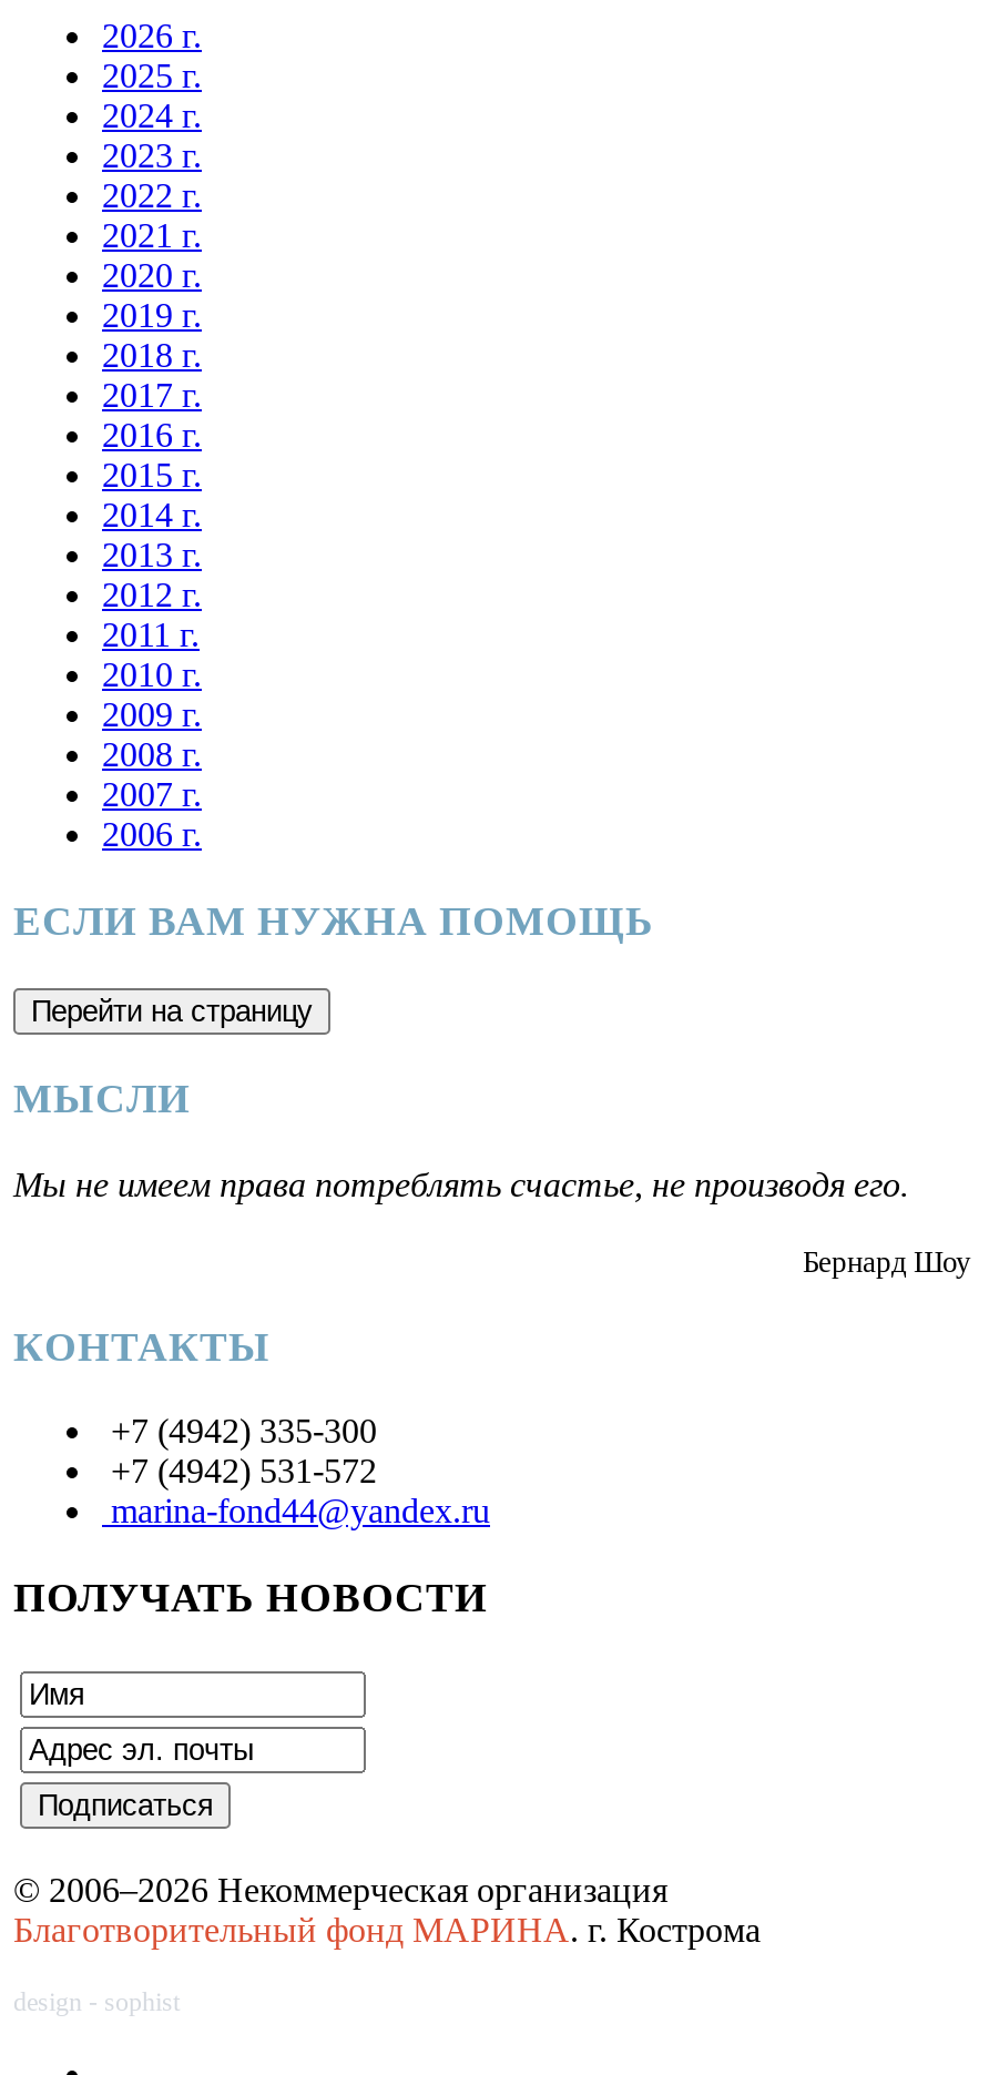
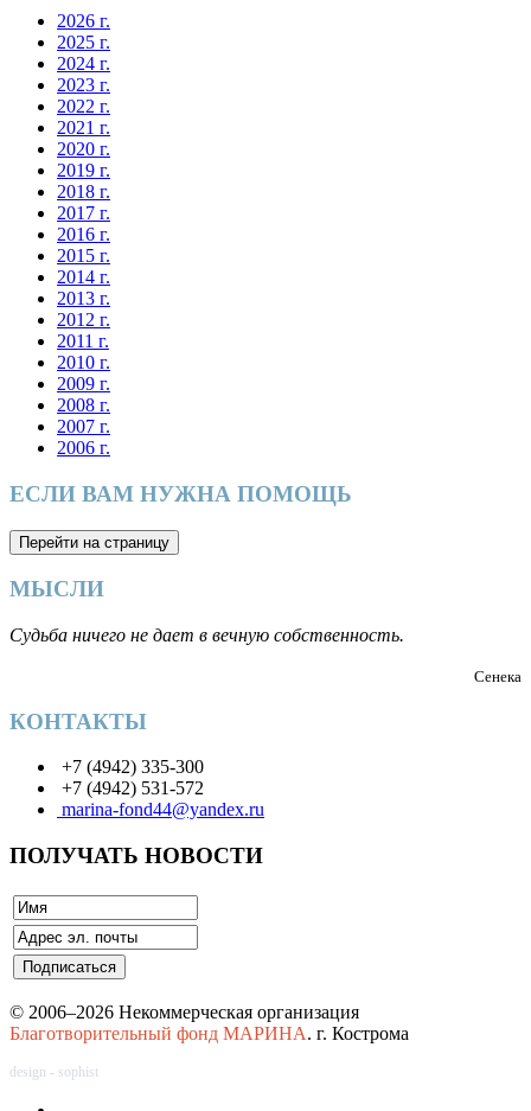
- Мы не имеем права потреблять счастье, не производя его.
+ Судьба ничего не дает в вечную собственность.

- Бернард Шоу
+ Сенека
